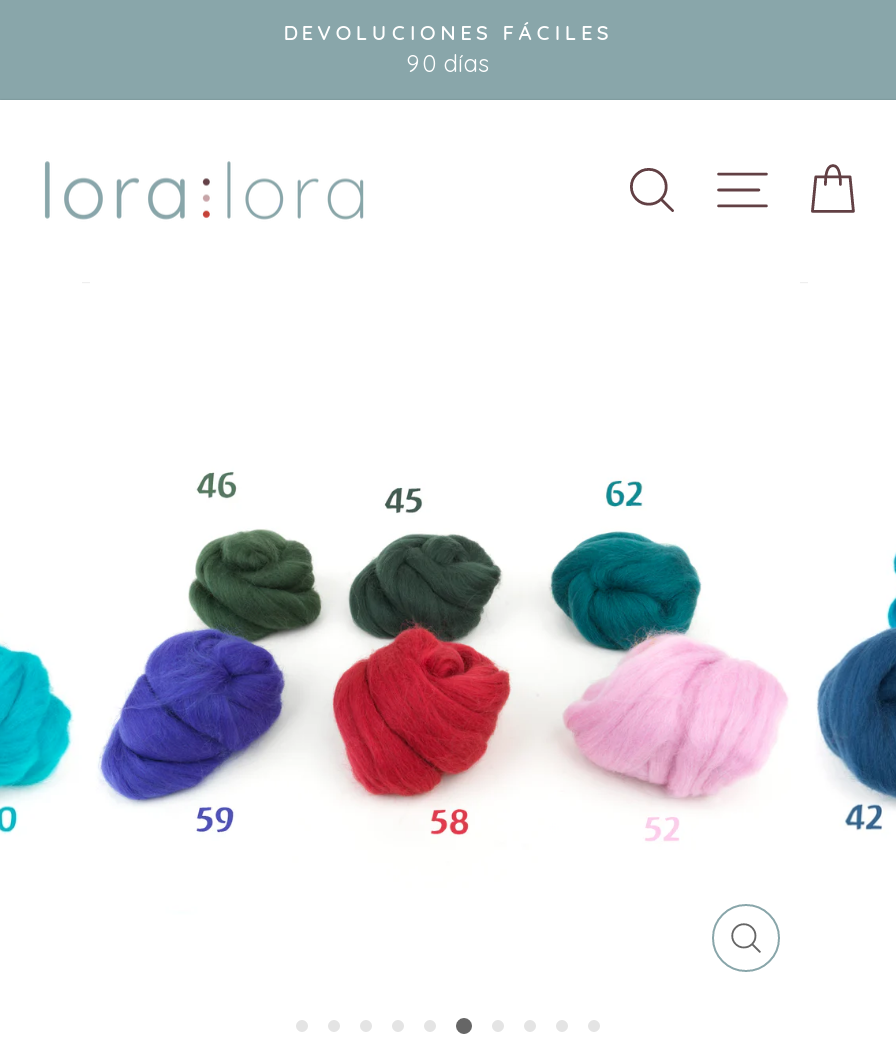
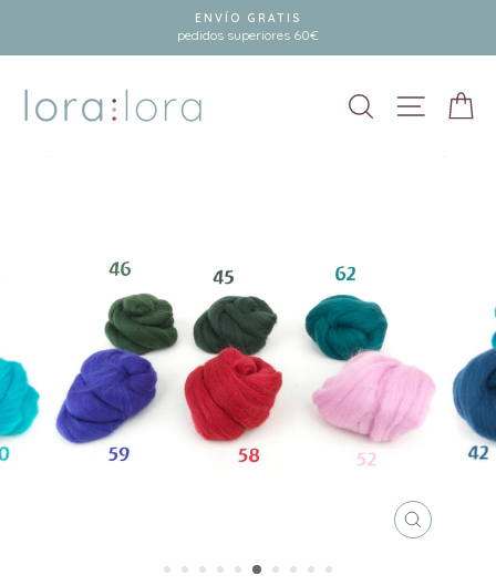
- DEVOLUCIONES FÁCILES
- 90 días
+ ENVÍO GRATIS
+ pedidos superiores 60€
